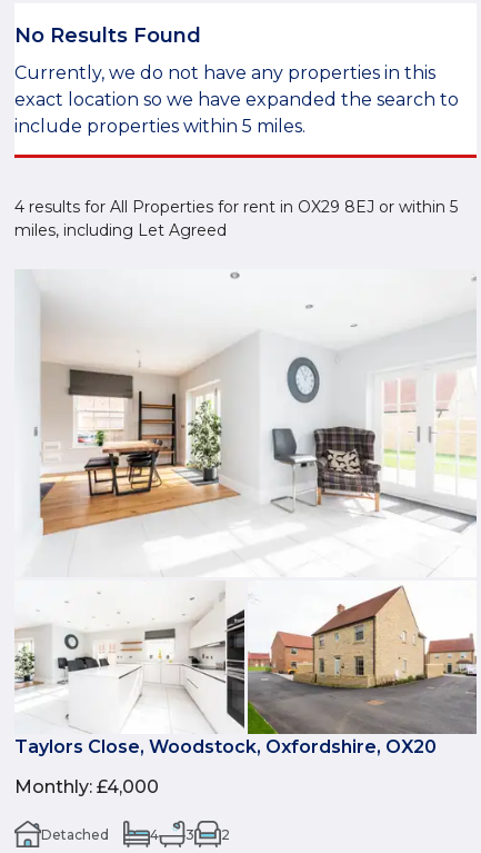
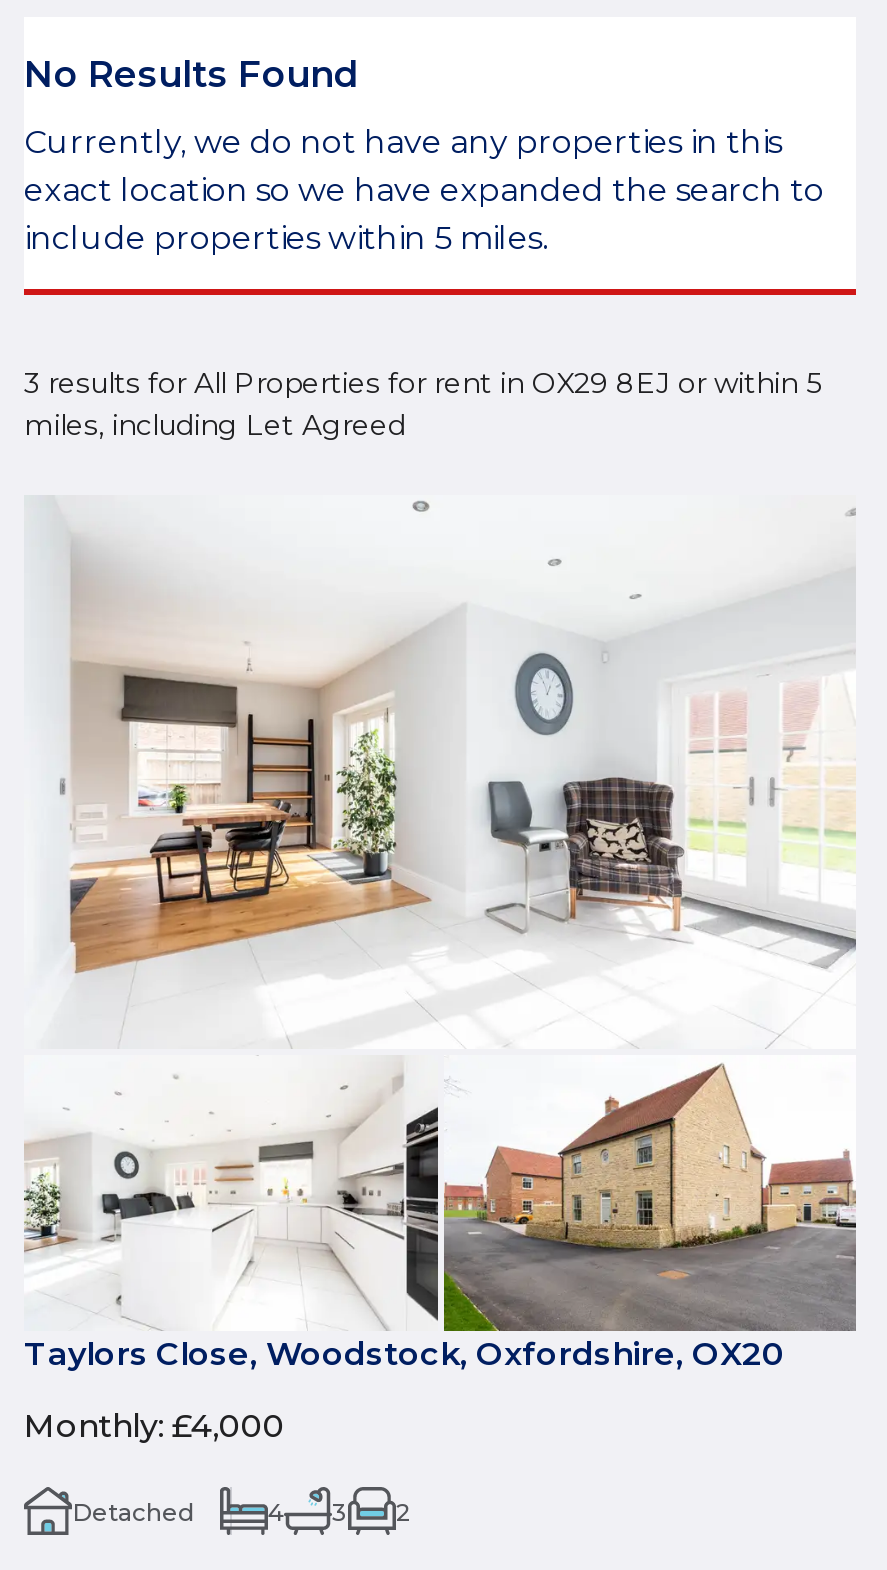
- 4 results for All Properties for rent in OX29 8EJ or within 5
+ 3 results for All Properties for rent in OX29 8EJ or within 5
